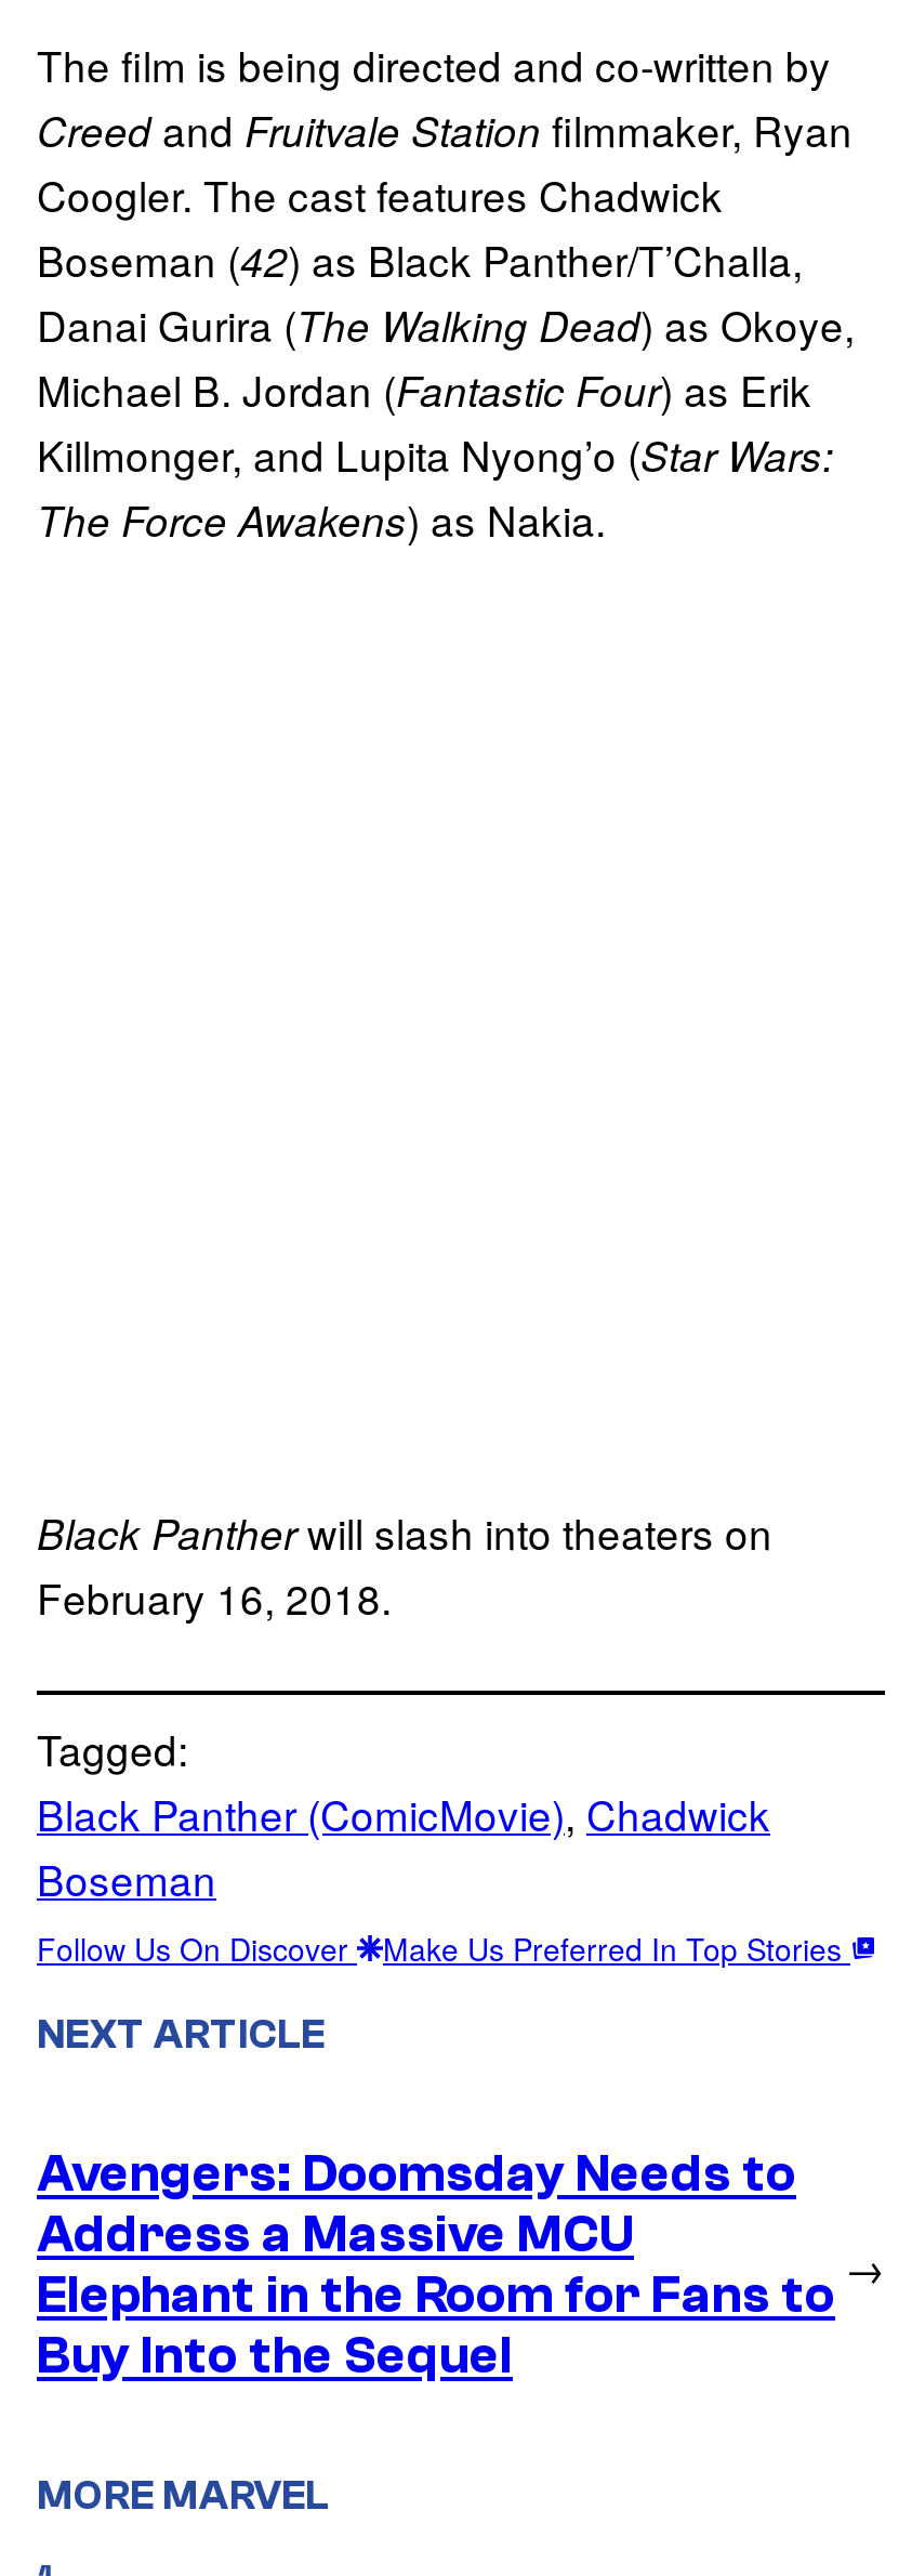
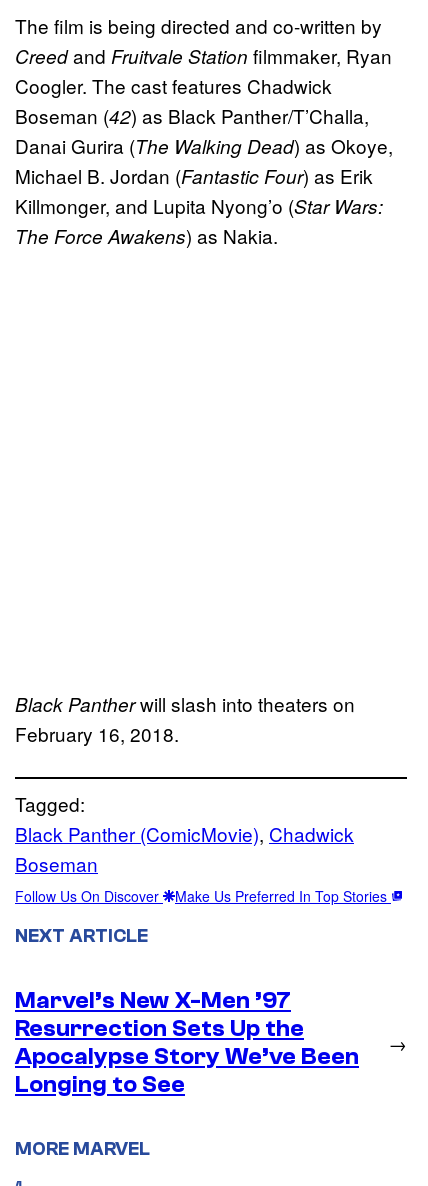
- Avengers: Doomsday Needs to
- Address a Massive MCU
- Elephant in the Room for Fans to
- Buy Into the Sequel
+ Marvel’s New X-Men ’97
+ Resurrection Sets Up the
+ Apocalypse Story We’ve Been
+ Longing to See
